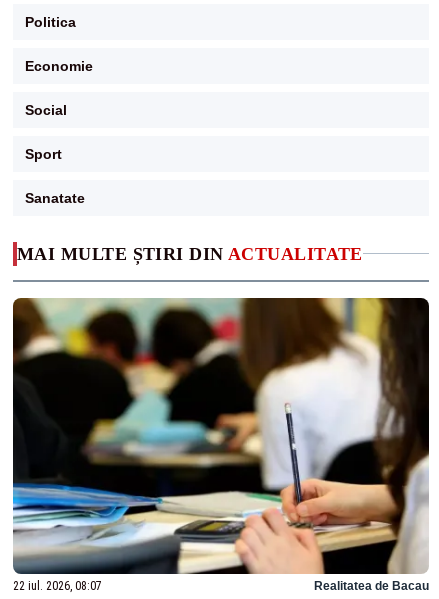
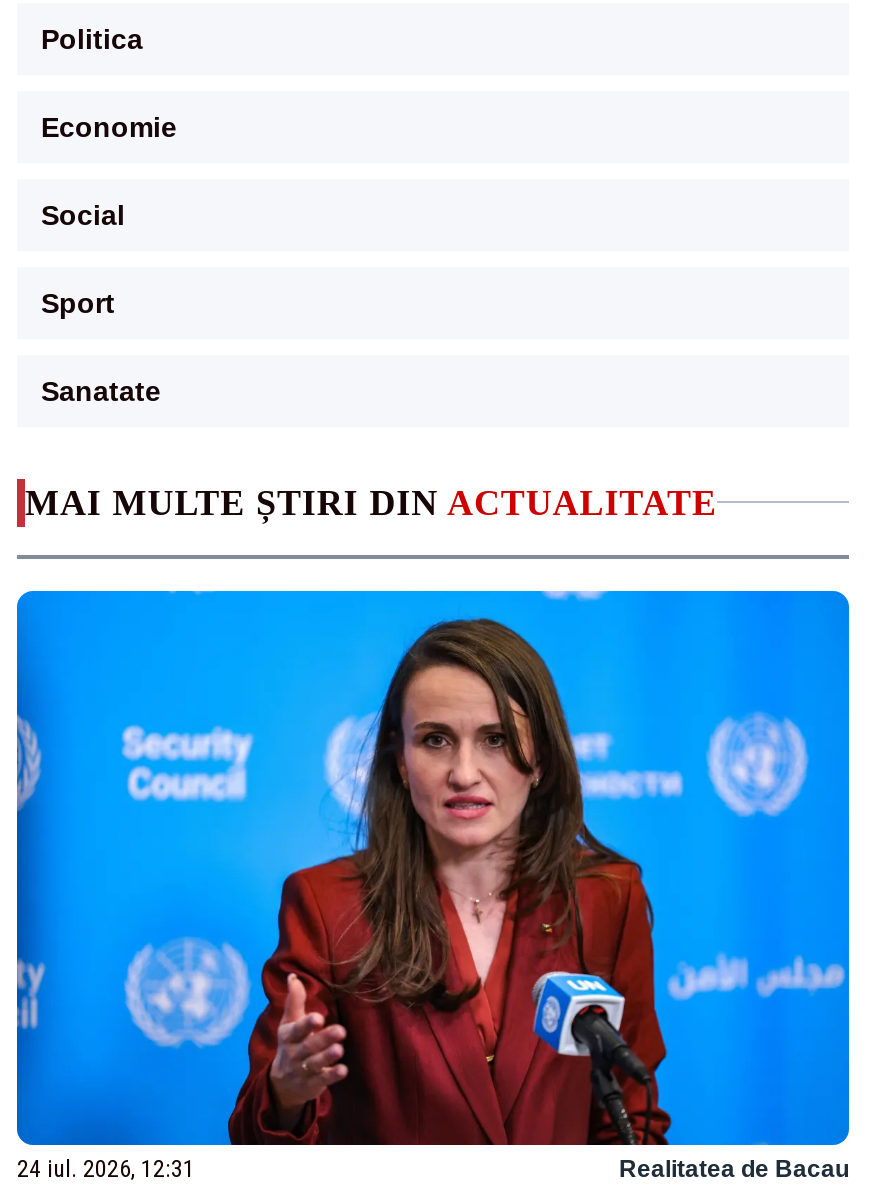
- [image]
- 22 iul. 2026, 08:07
+ [image]
+ 24 iul. 2026, 12:31
